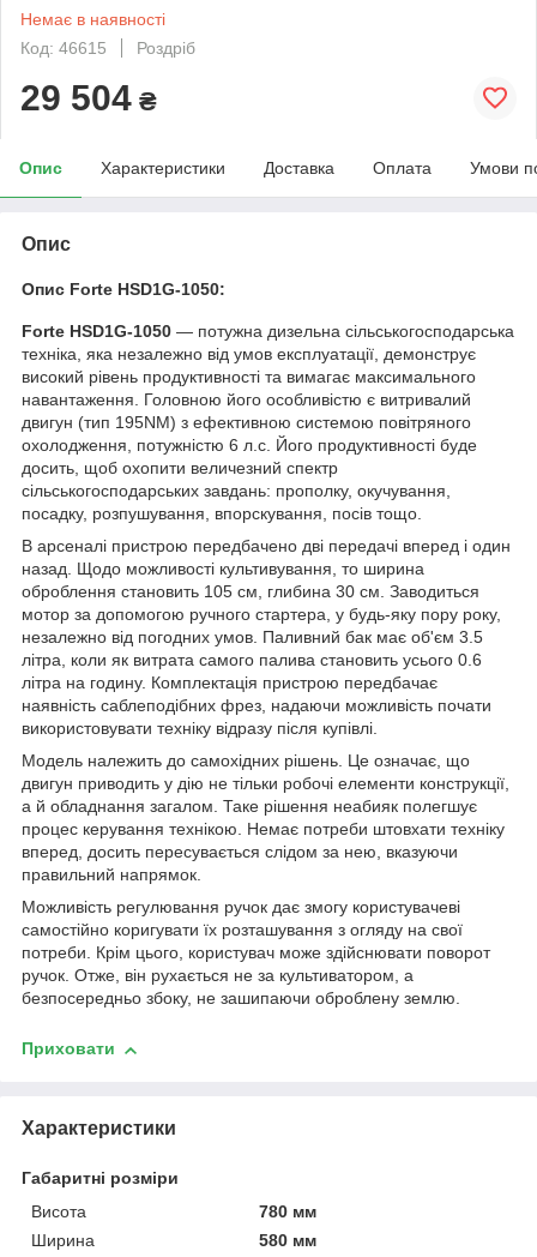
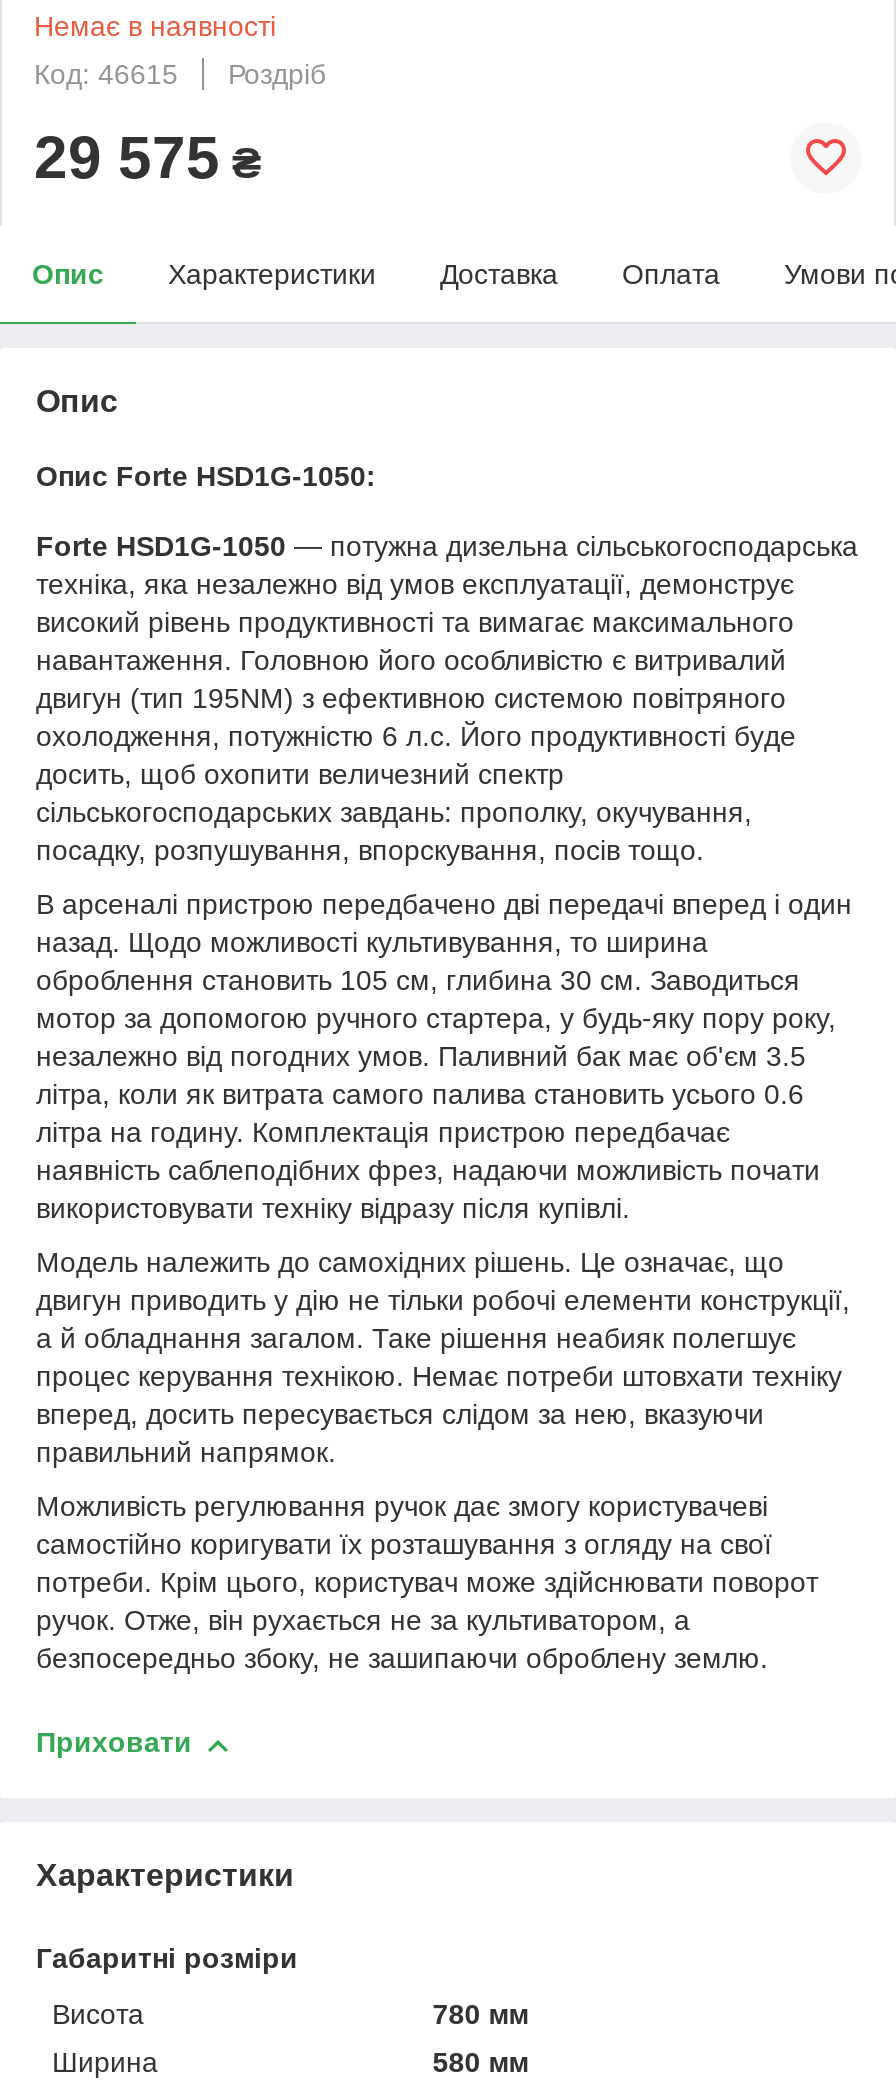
- 29 504 ₴
+ 29 575 ₴
